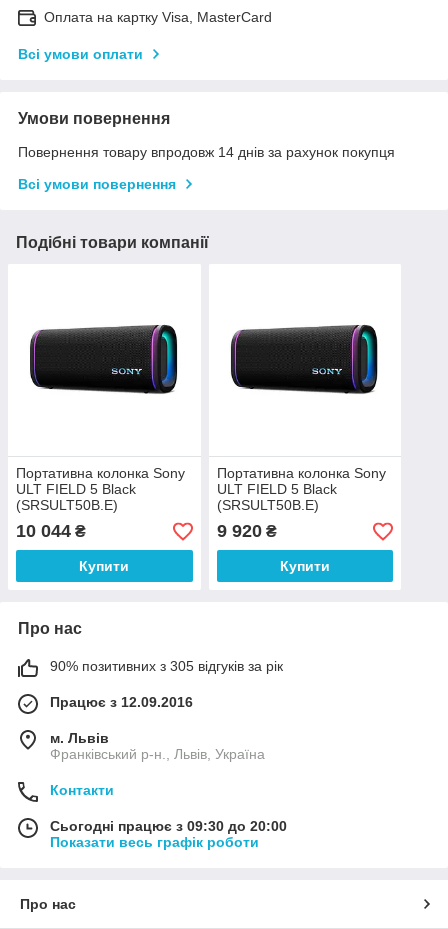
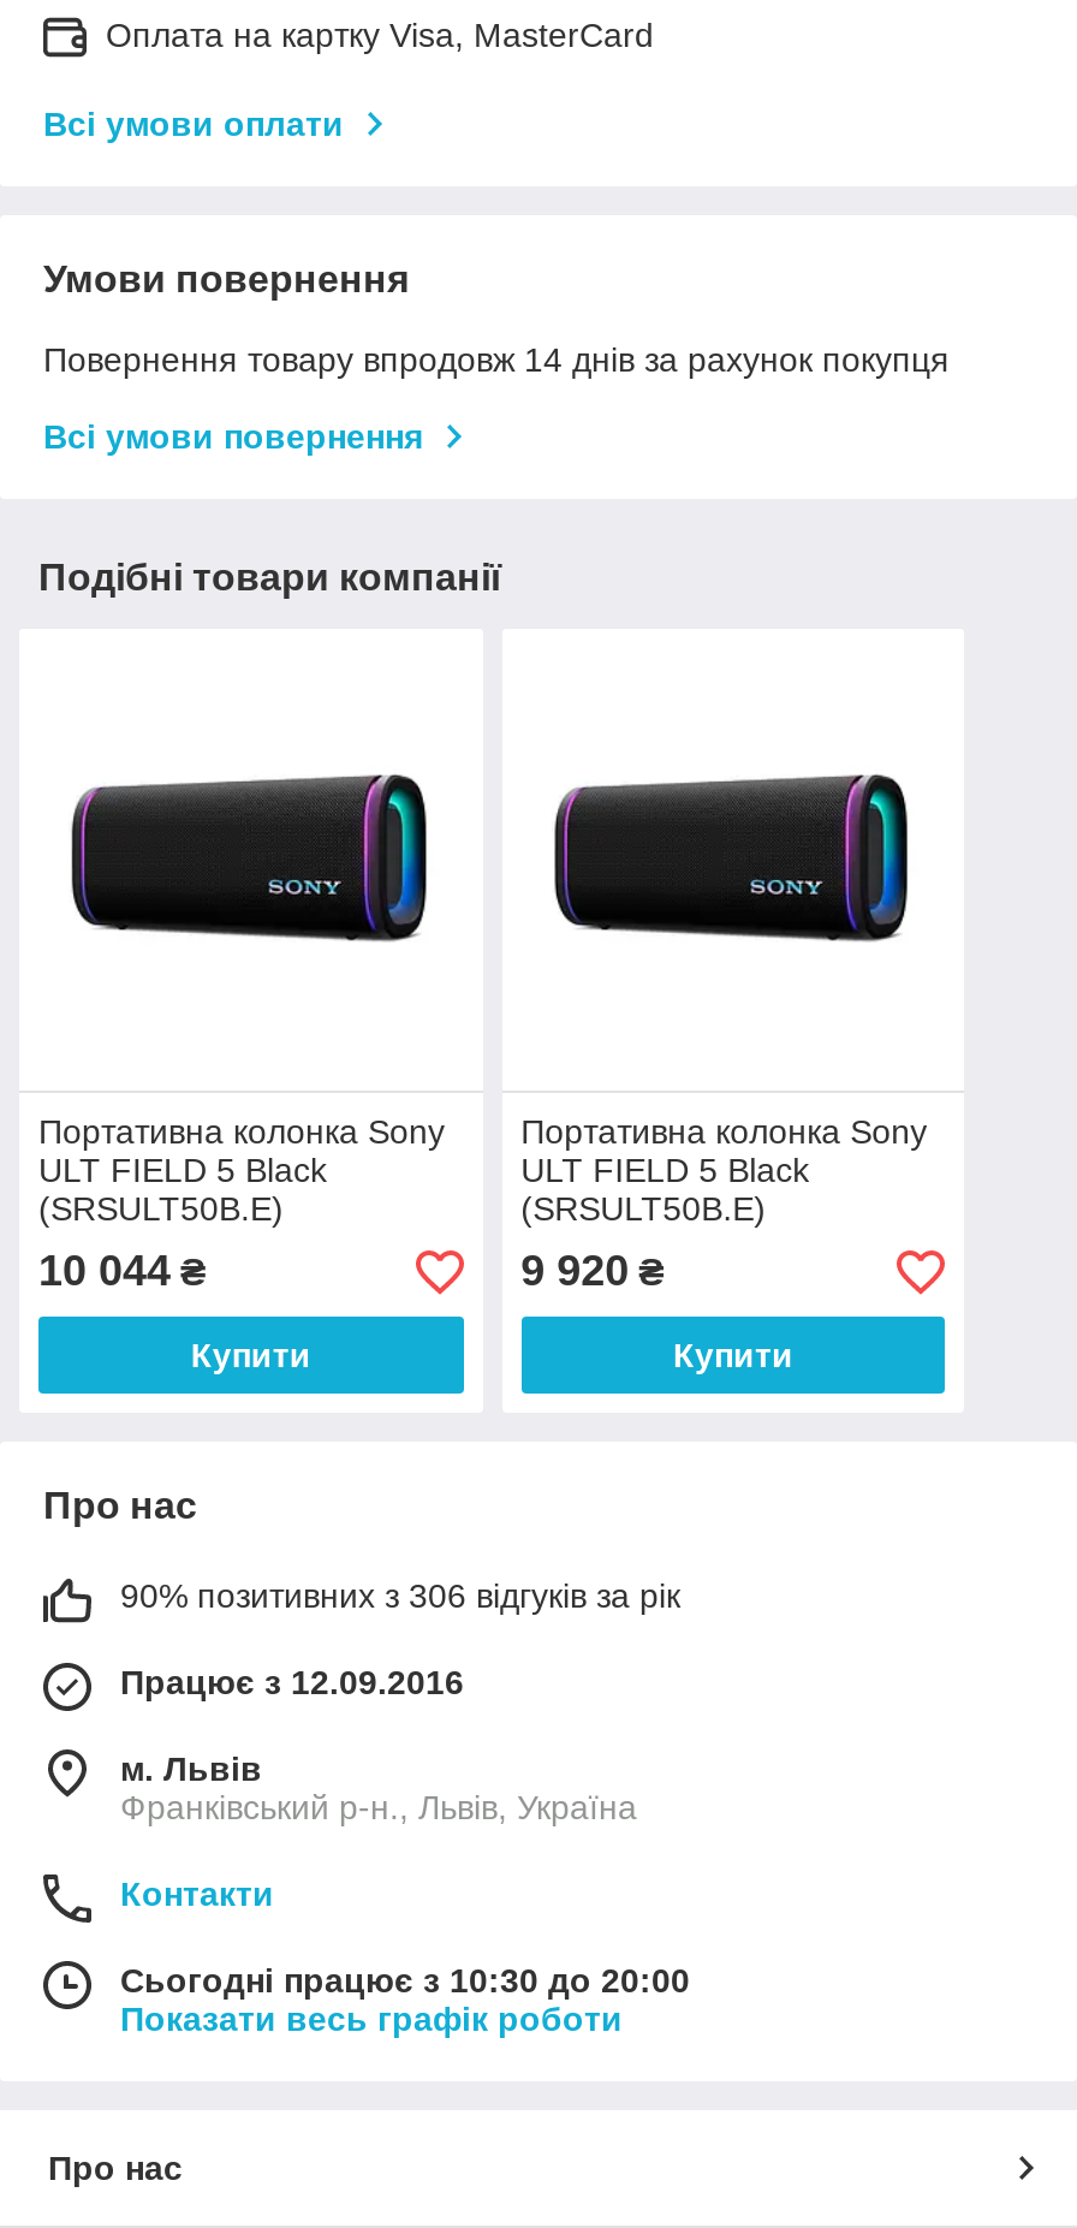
- 90% позитивних з 305 відгуків за рік
+ 90% позитивних з 306 відгуків за рік

- Сьогодні працює з 09:30 до 20:00
+ Сьогодні працює з 10:30 до 20:00
